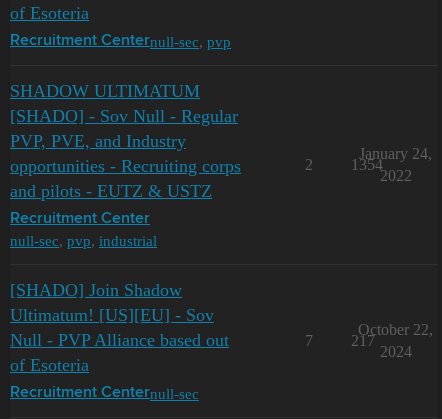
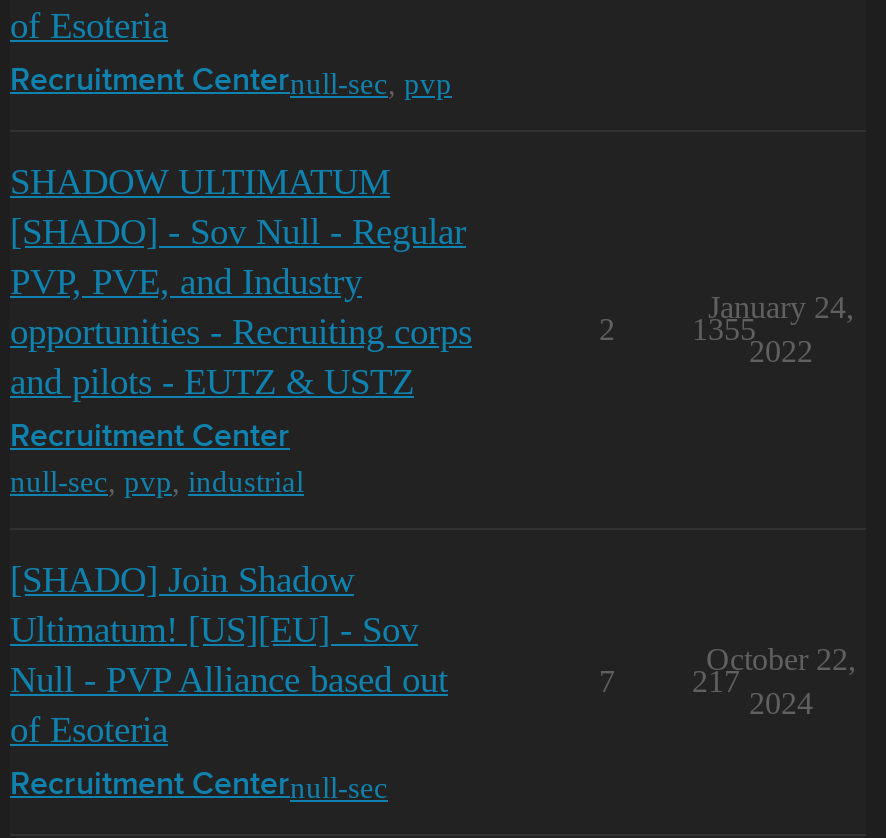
- 1354
+ 1355
